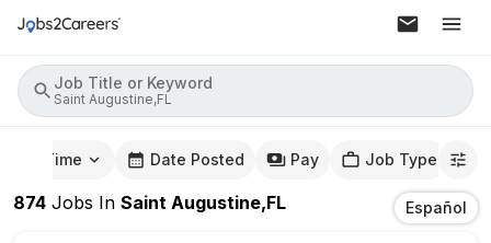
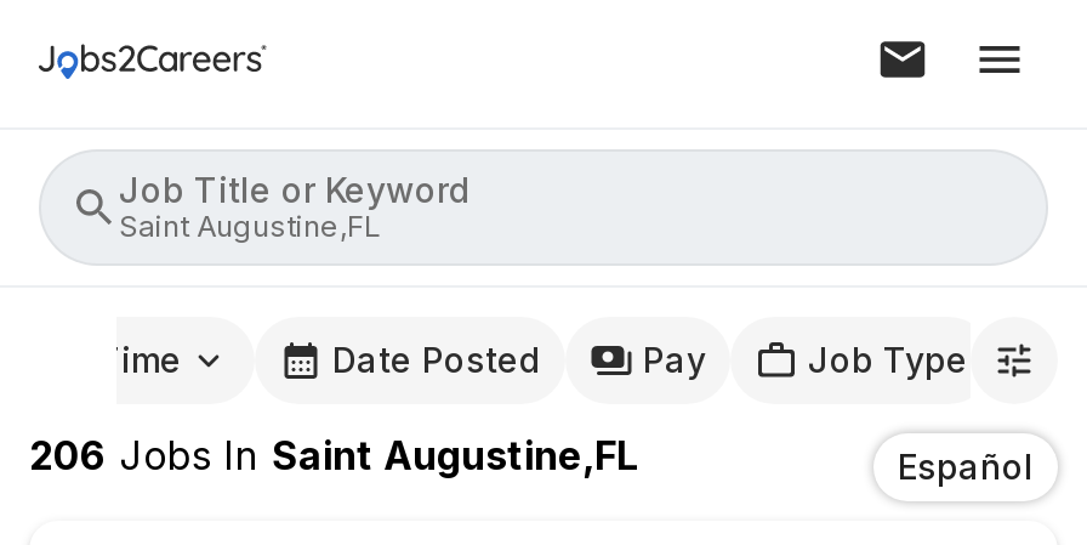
- 874 Jobs In Saint Augustine,FL
+ 206 Jobs In Saint Augustine,FL
